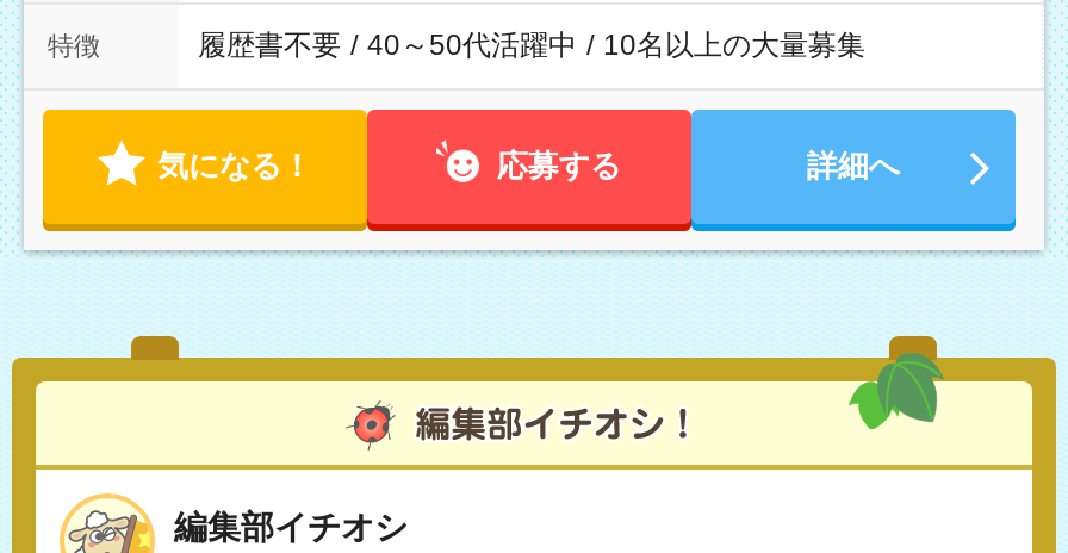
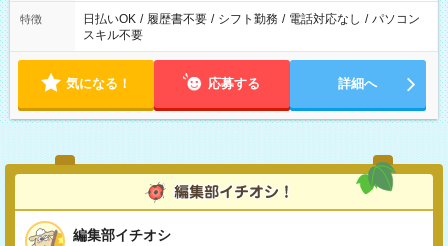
- 履歴書不要 / 40～50代活躍中 / 10名以上の大量募集
+ 日払いOK / 履歴書不要 / シフト勤務 / 電話対応なし / パソコン
+ スキル不要
